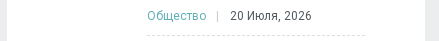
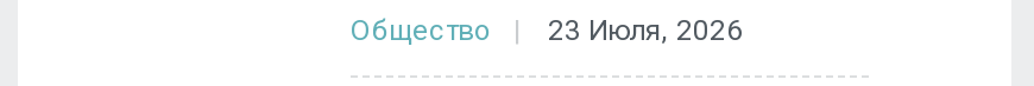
- Общество 20 Июля, 2026
+ Общество 23 Июля, 2026
